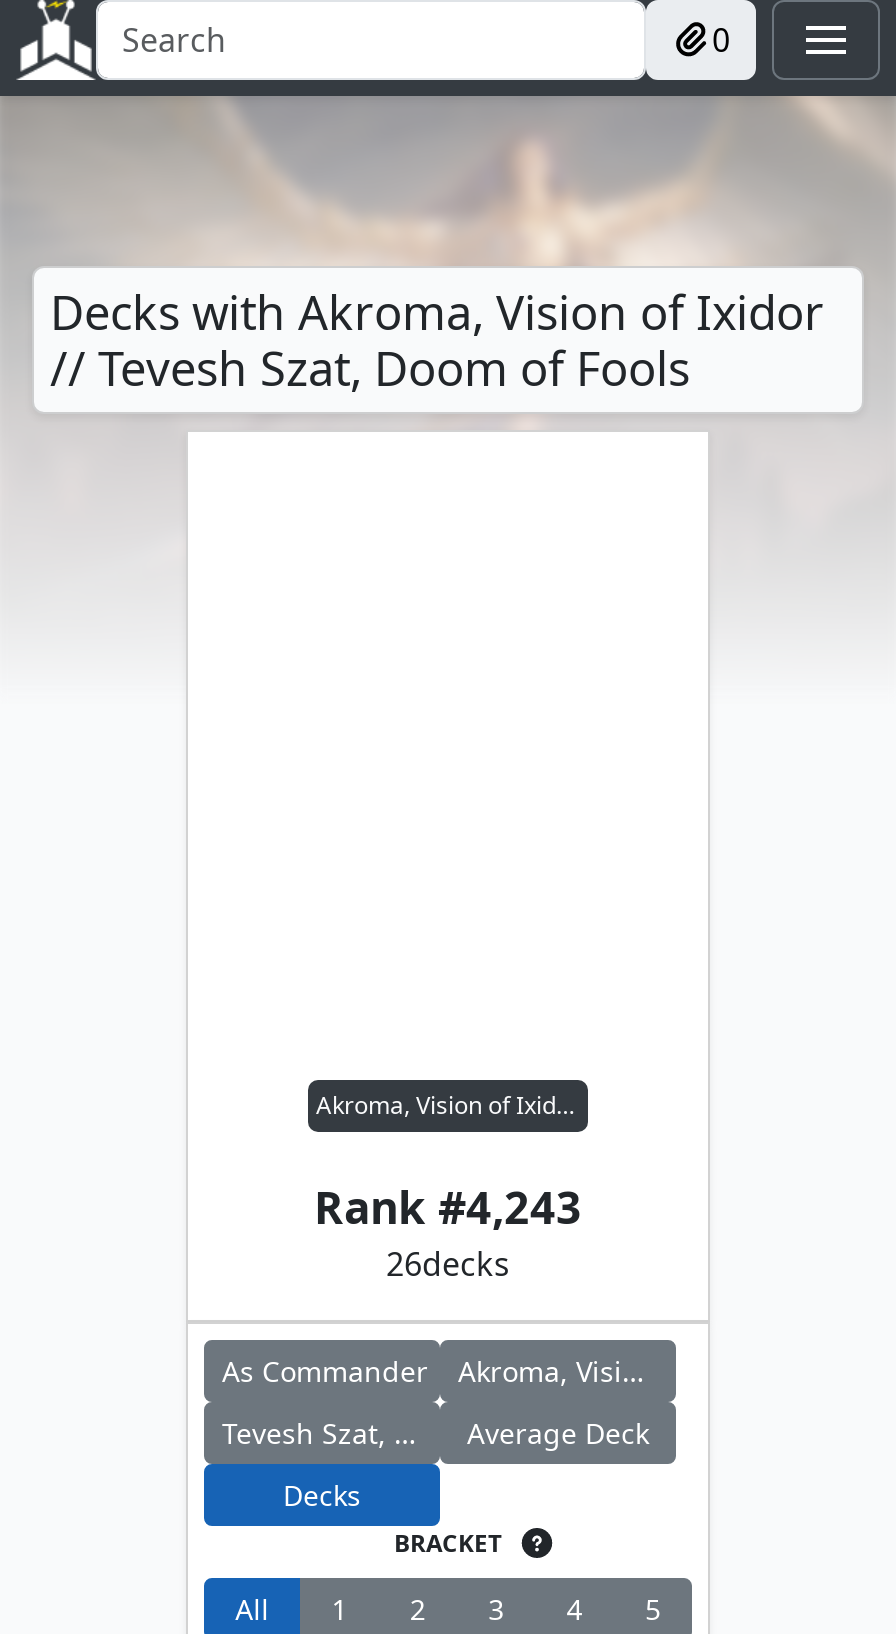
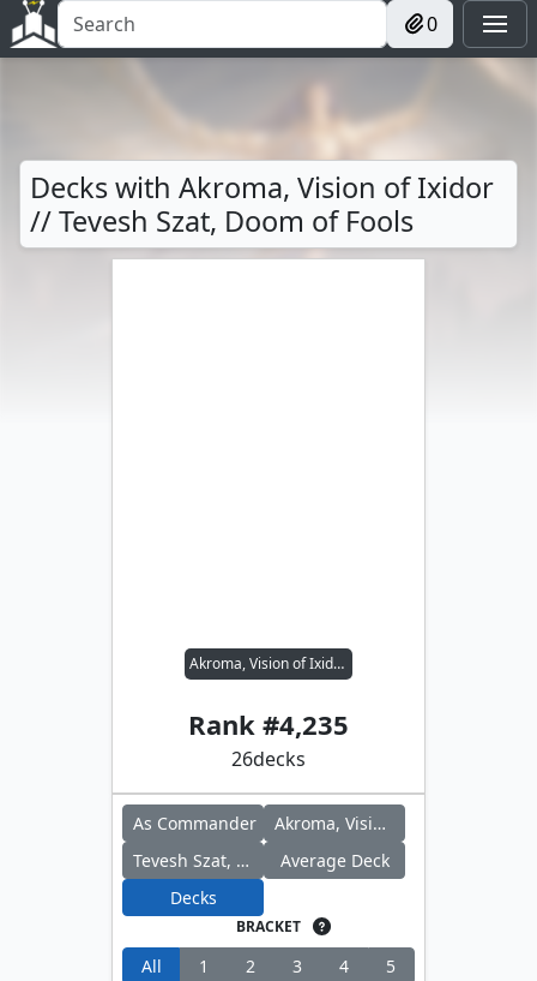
- Rank #4,243
+ Rank #4,235
